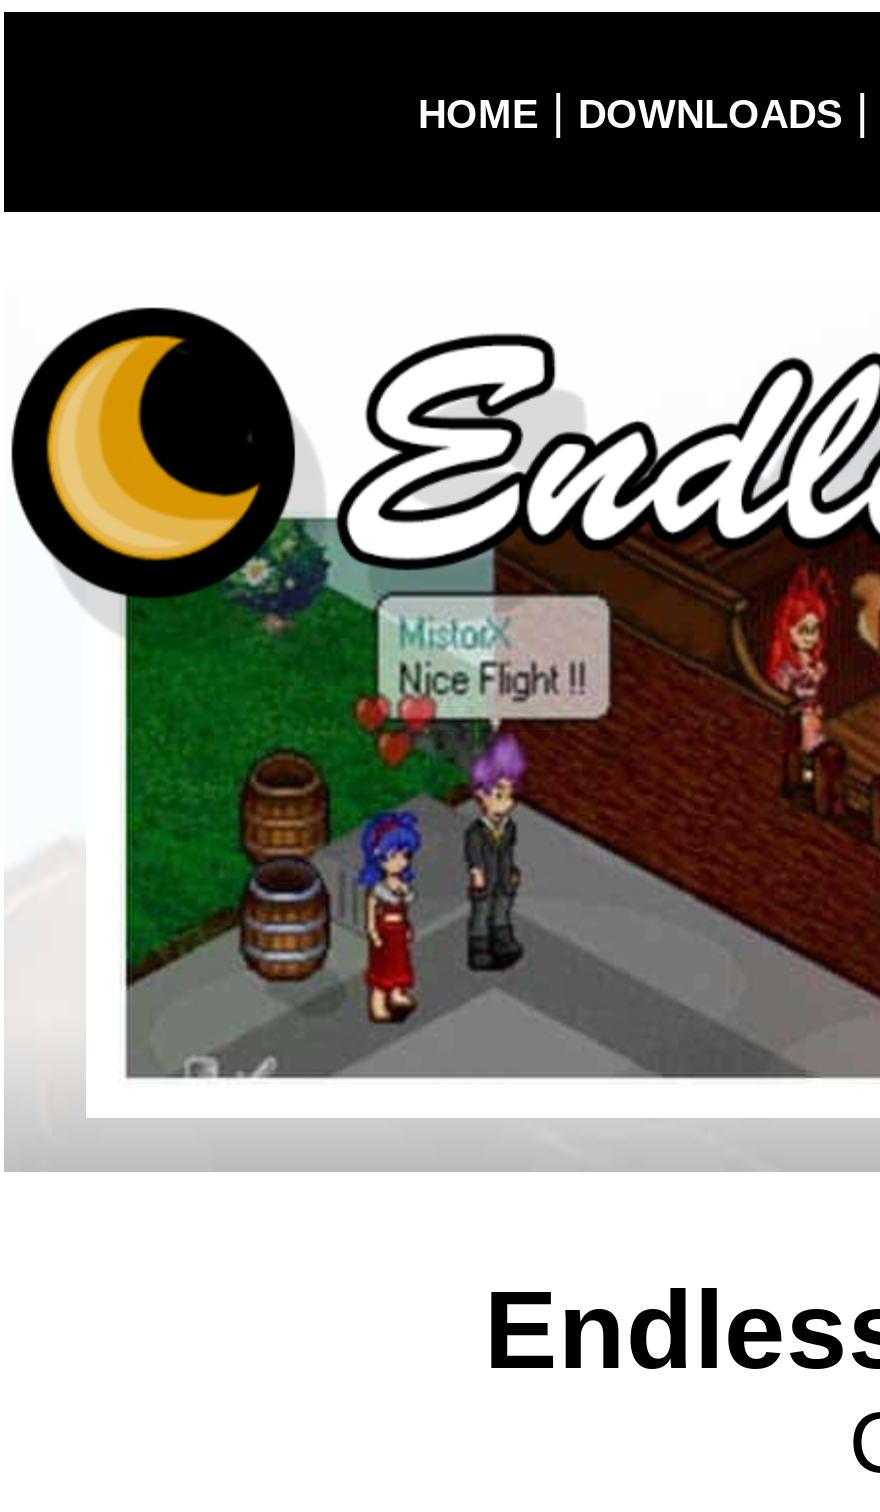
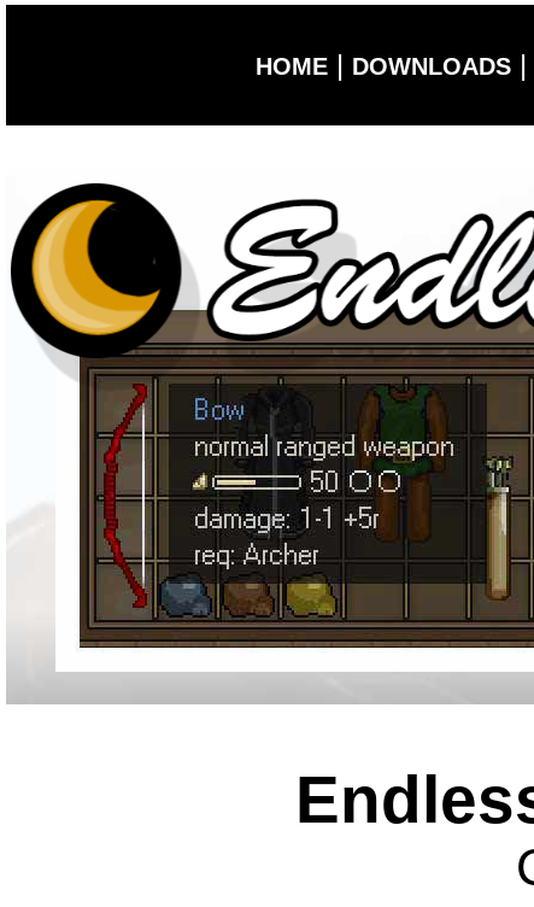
- [image]
+ [image]
